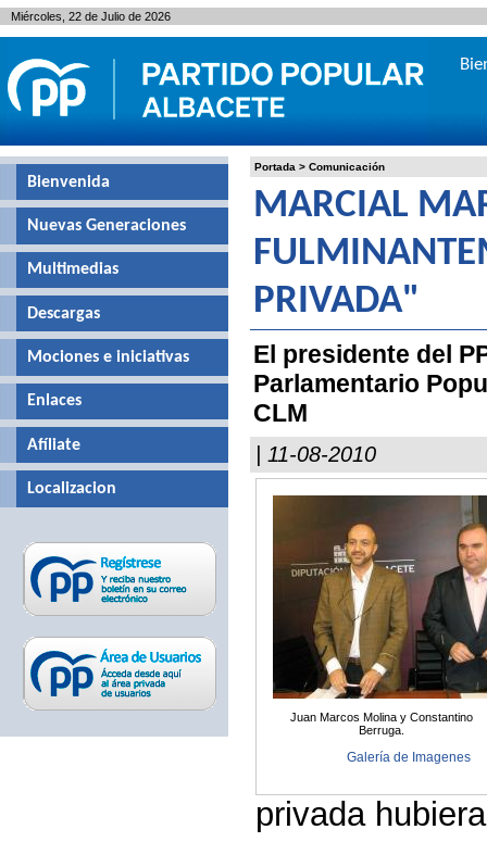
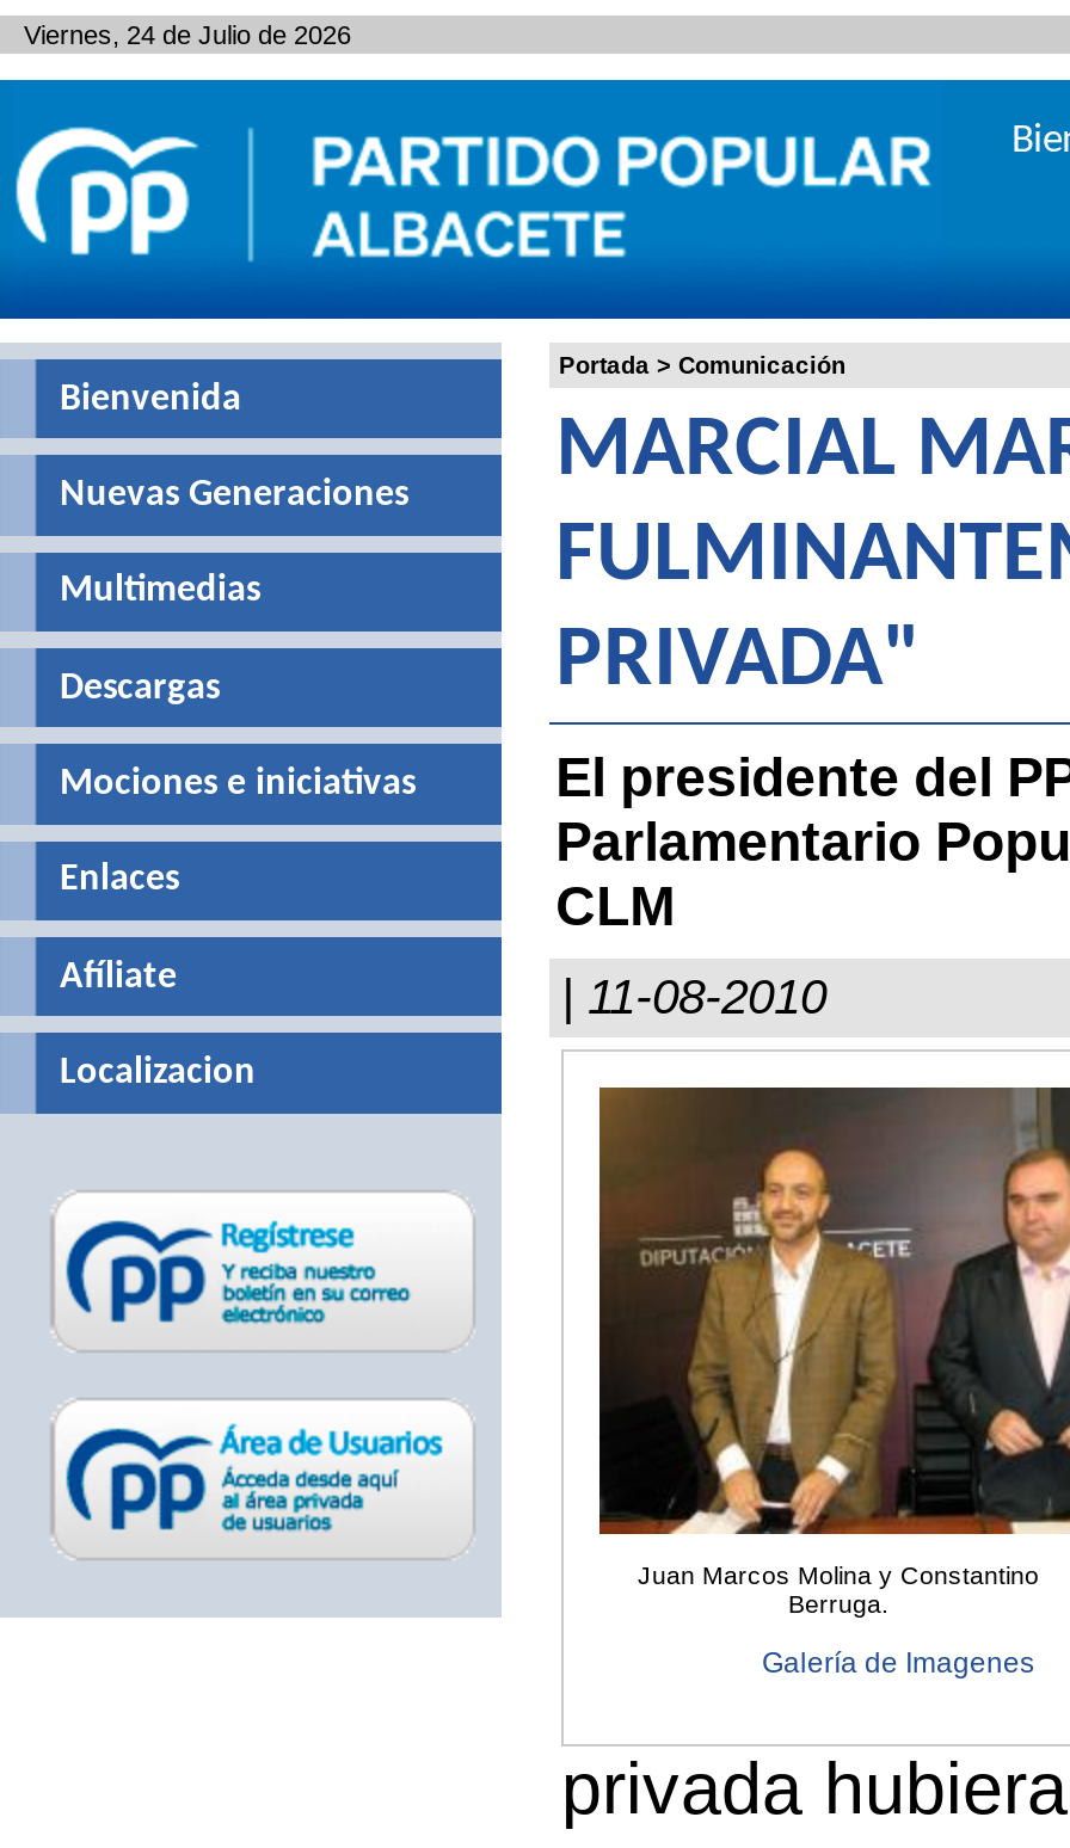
- Miércoles, 22 de Julio de 2026
+ Viernes, 24 de Julio de 2026
